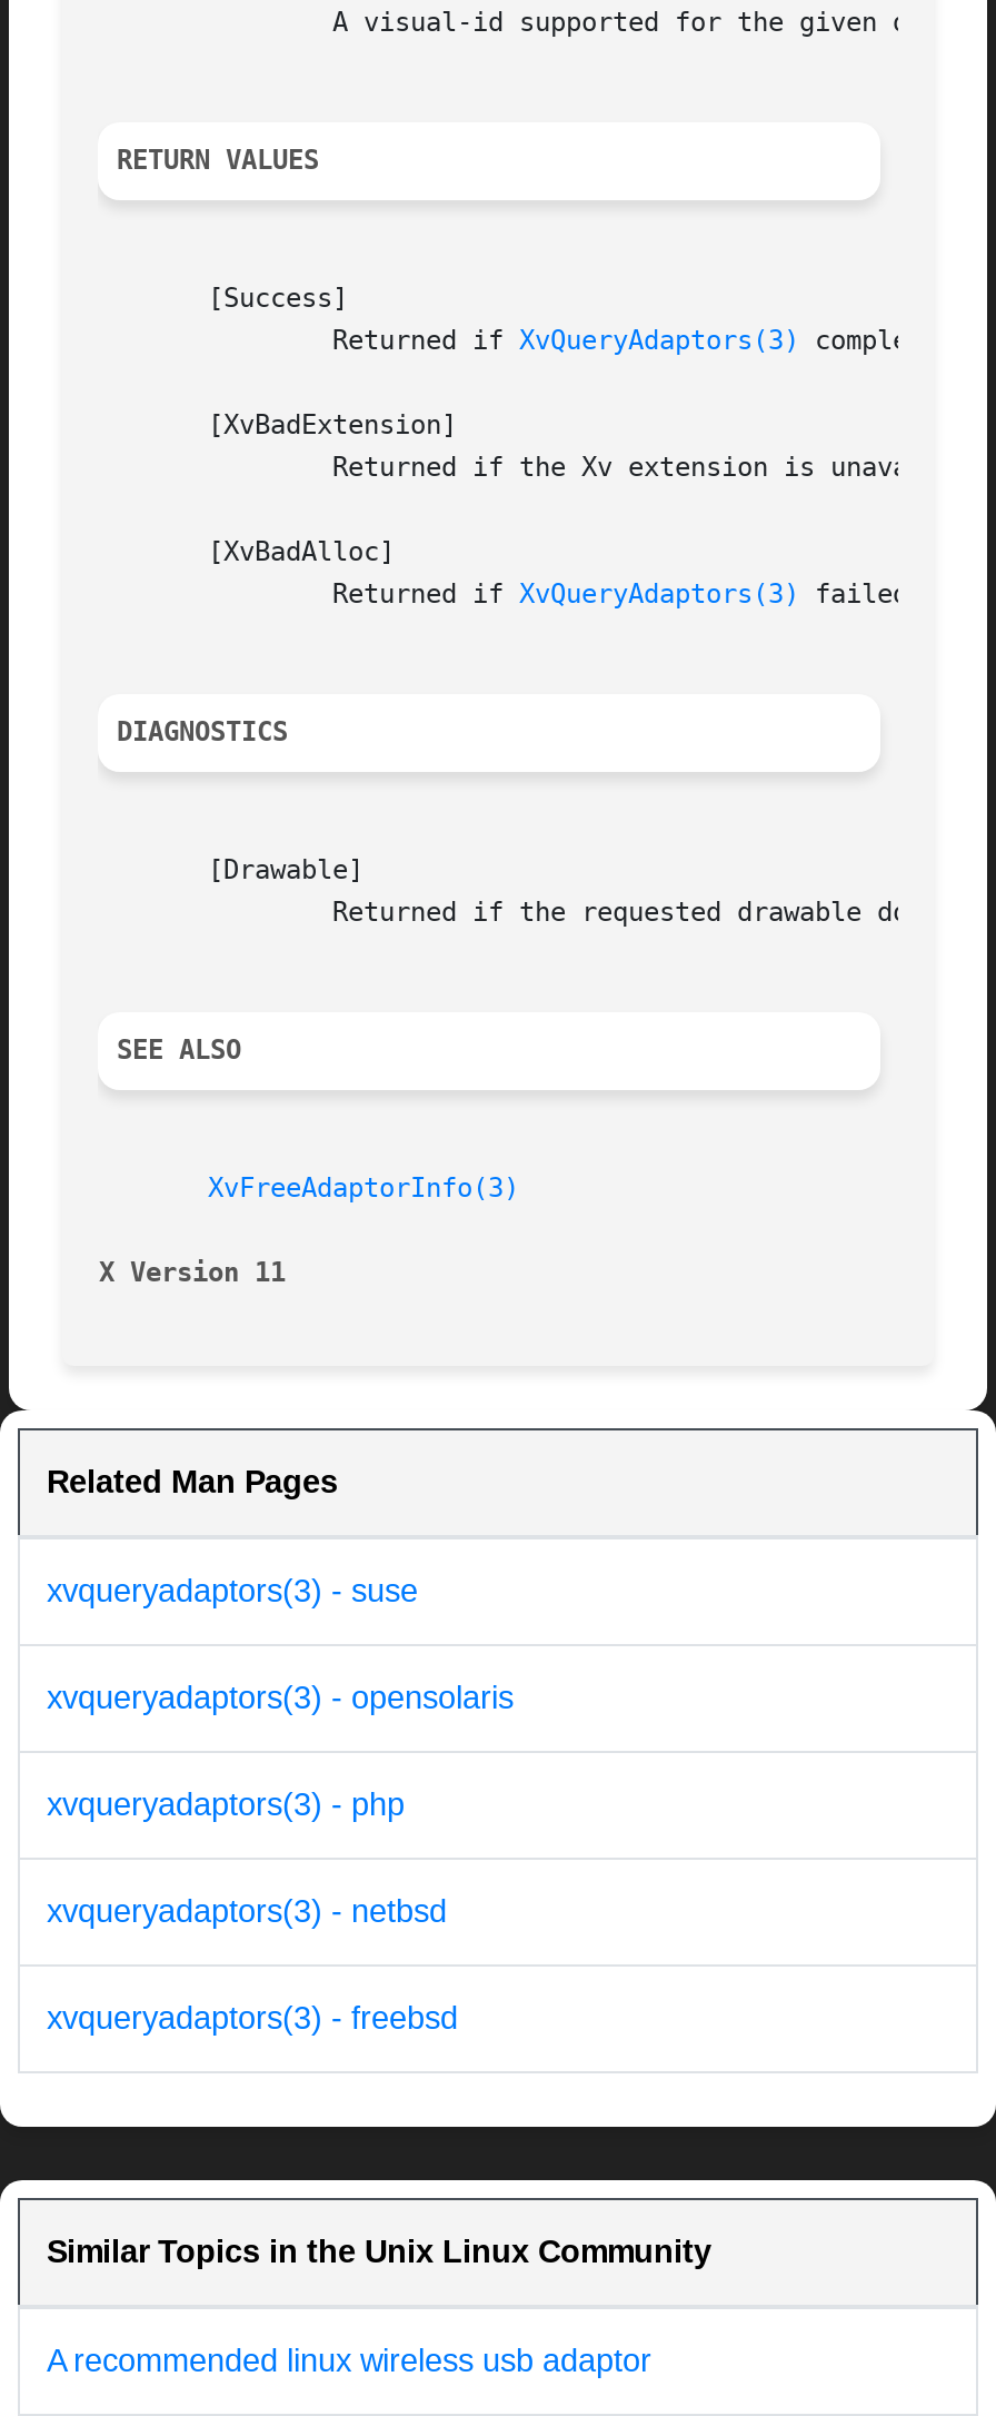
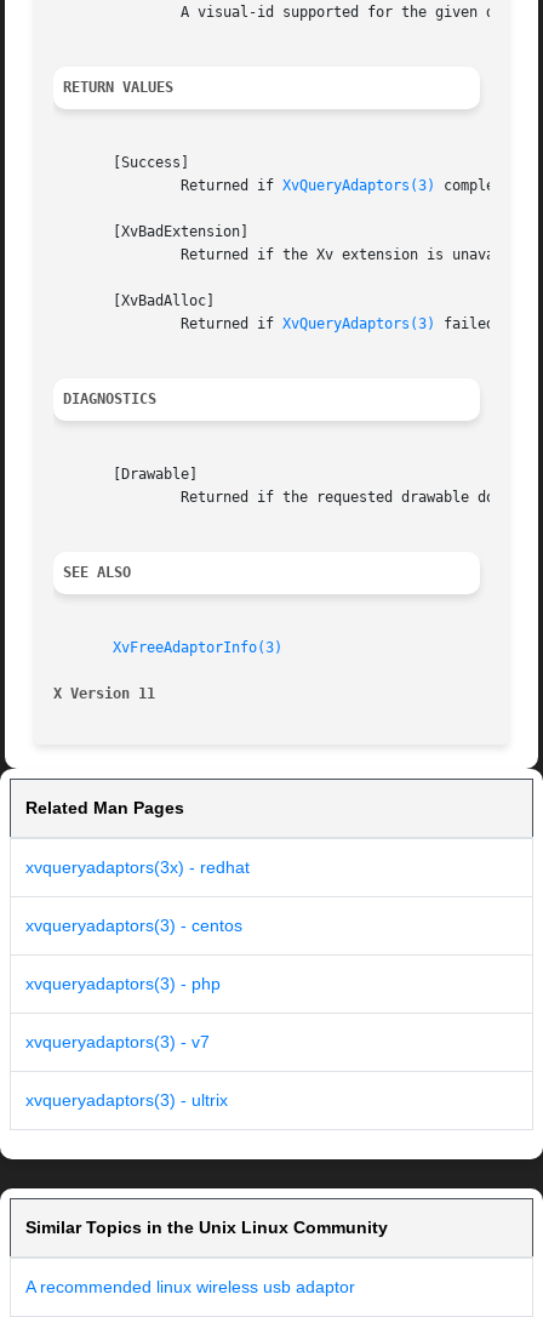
- xvqueryadaptors(3) - suse
+ xvqueryadaptors(3x) - redhat

- xvqueryadaptors(3) - opensolaris
+ xvqueryadaptors(3) - centos

- xvqueryadaptors(3) - netbsd
+ xvqueryadaptors(3) - v7

- xvqueryadaptors(3) - freebsd
+ xvqueryadaptors(3) - ultrix
